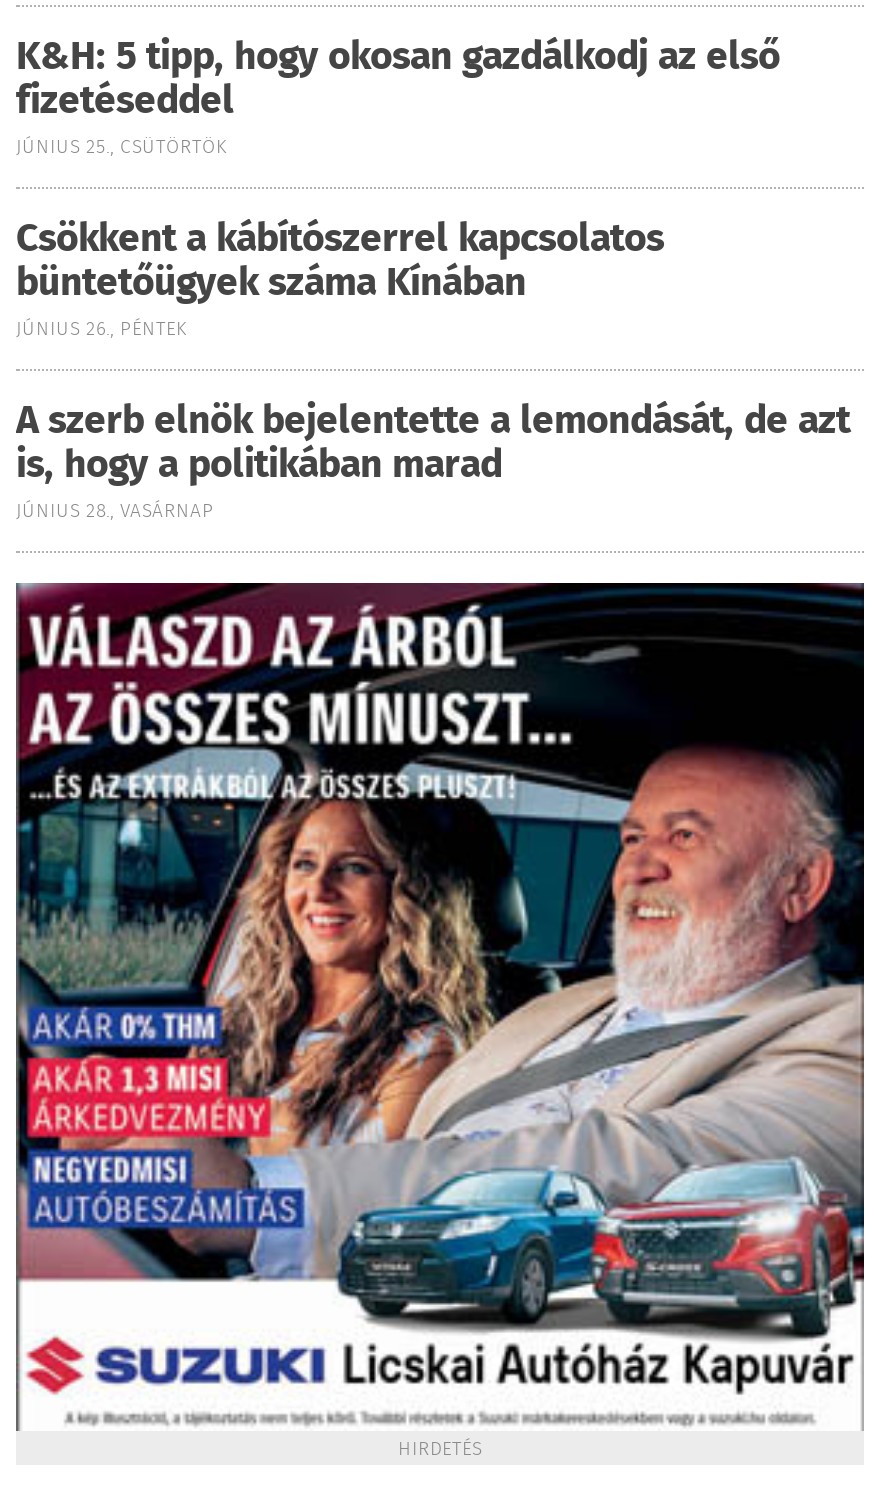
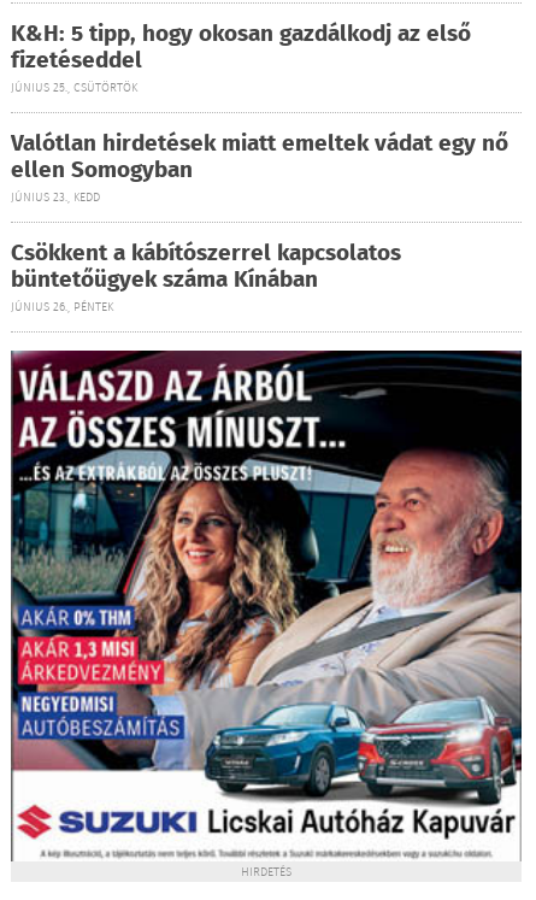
+ Valótlan hirdetések miatt emeltek vádat egy nő
+ ellen Somogyban
+ JÚNIUS 23., KEDD

moved down: Csökkent a kábítószerrel kapcsolatos | büntetőügyek száma Kínában | JÚNIUS 26., PÉNTEK

- A szerb elnök bejelentette a lemondását, de azt
- is, hogy a politikában marad
- JÚNIUS 28., VASÁRNAP
